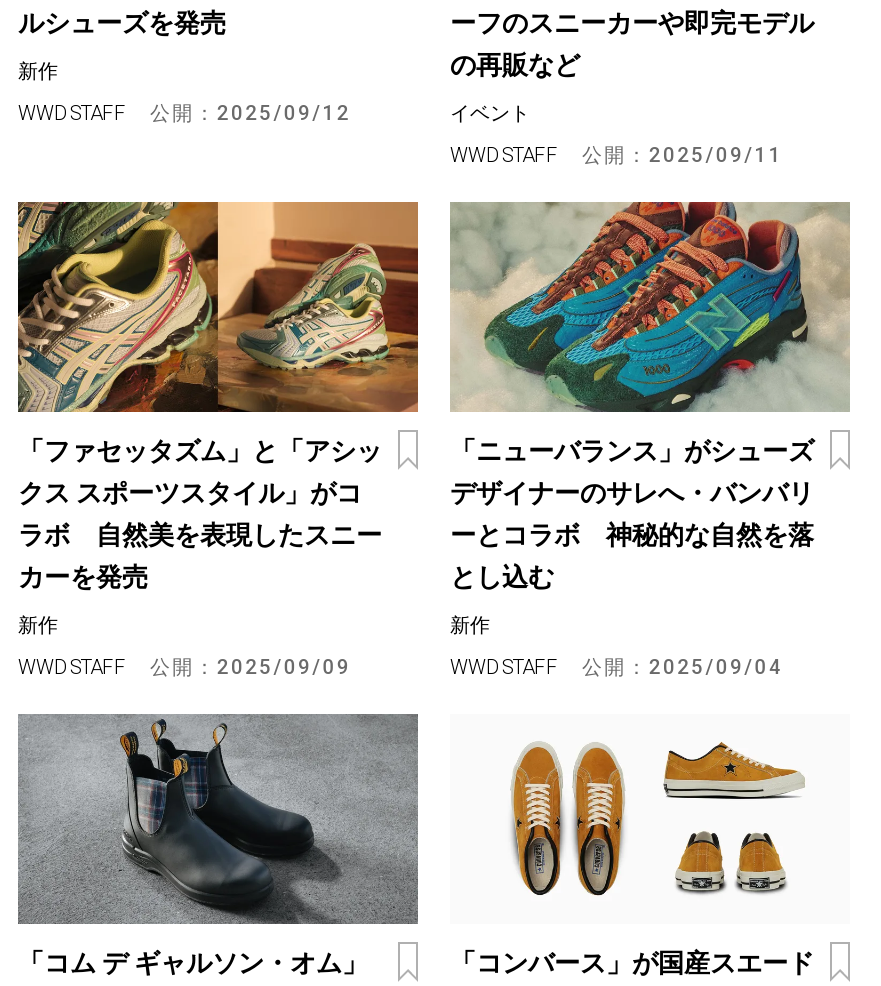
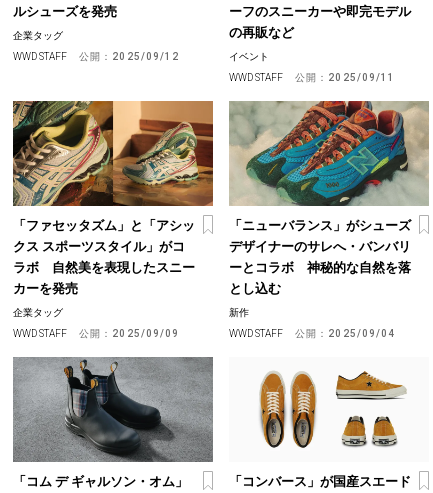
- 新作
+ 企業タッグ

- 新作
+ 企業タッグ
